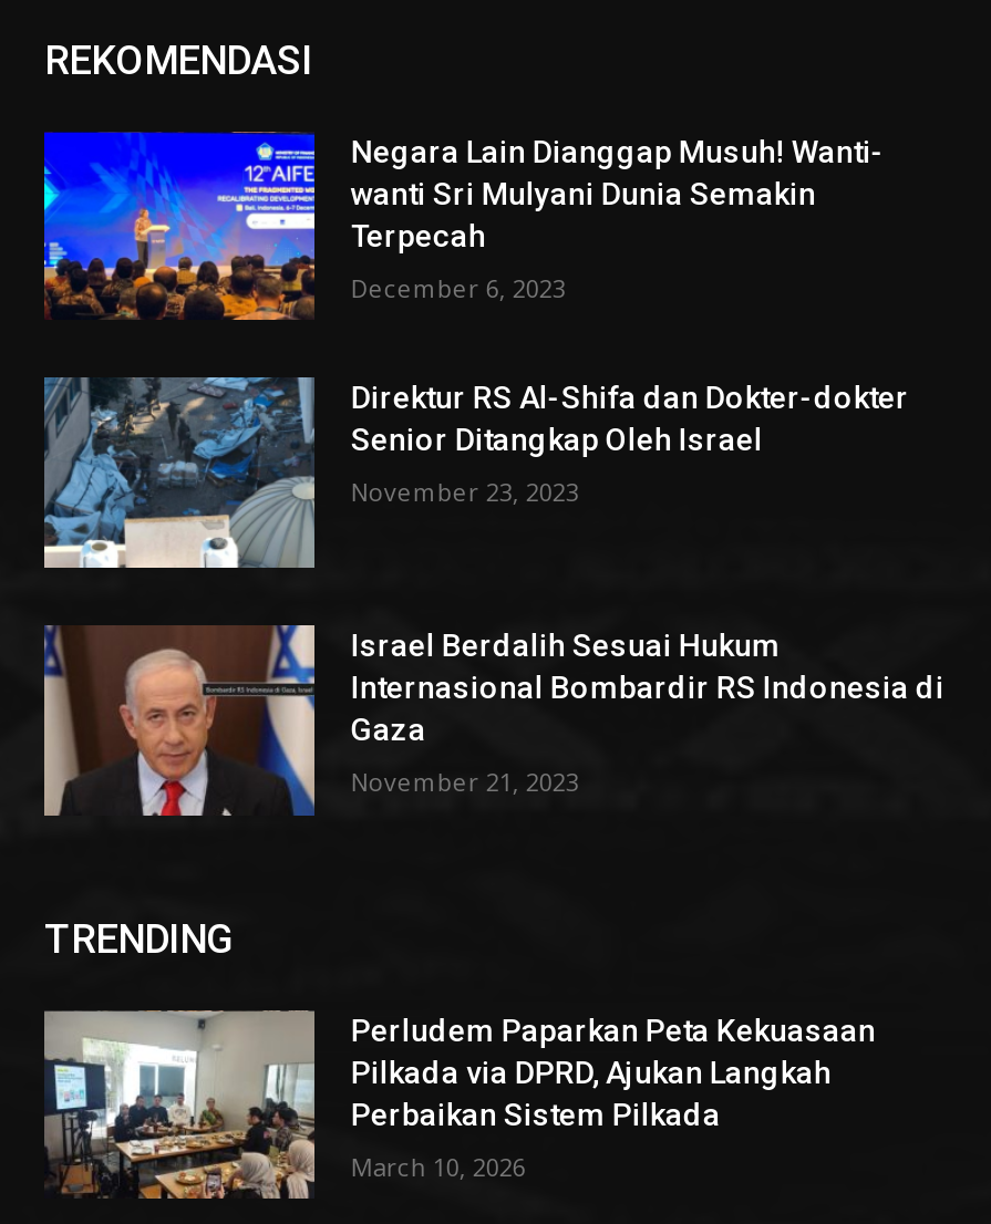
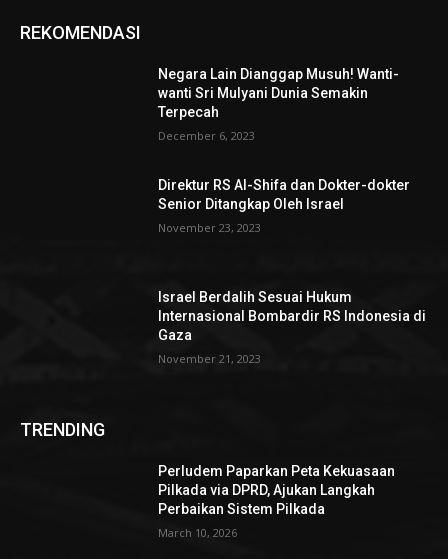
- [image]

- [image]

- [image]

- [image]
